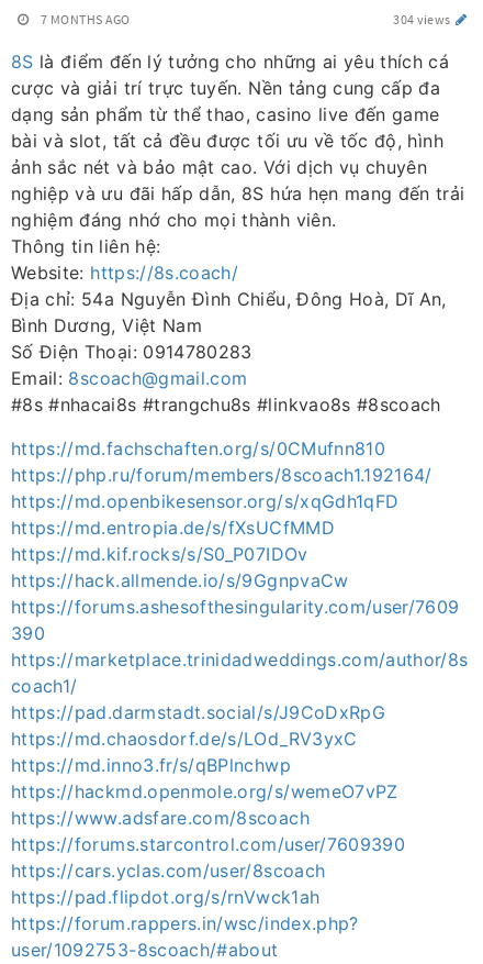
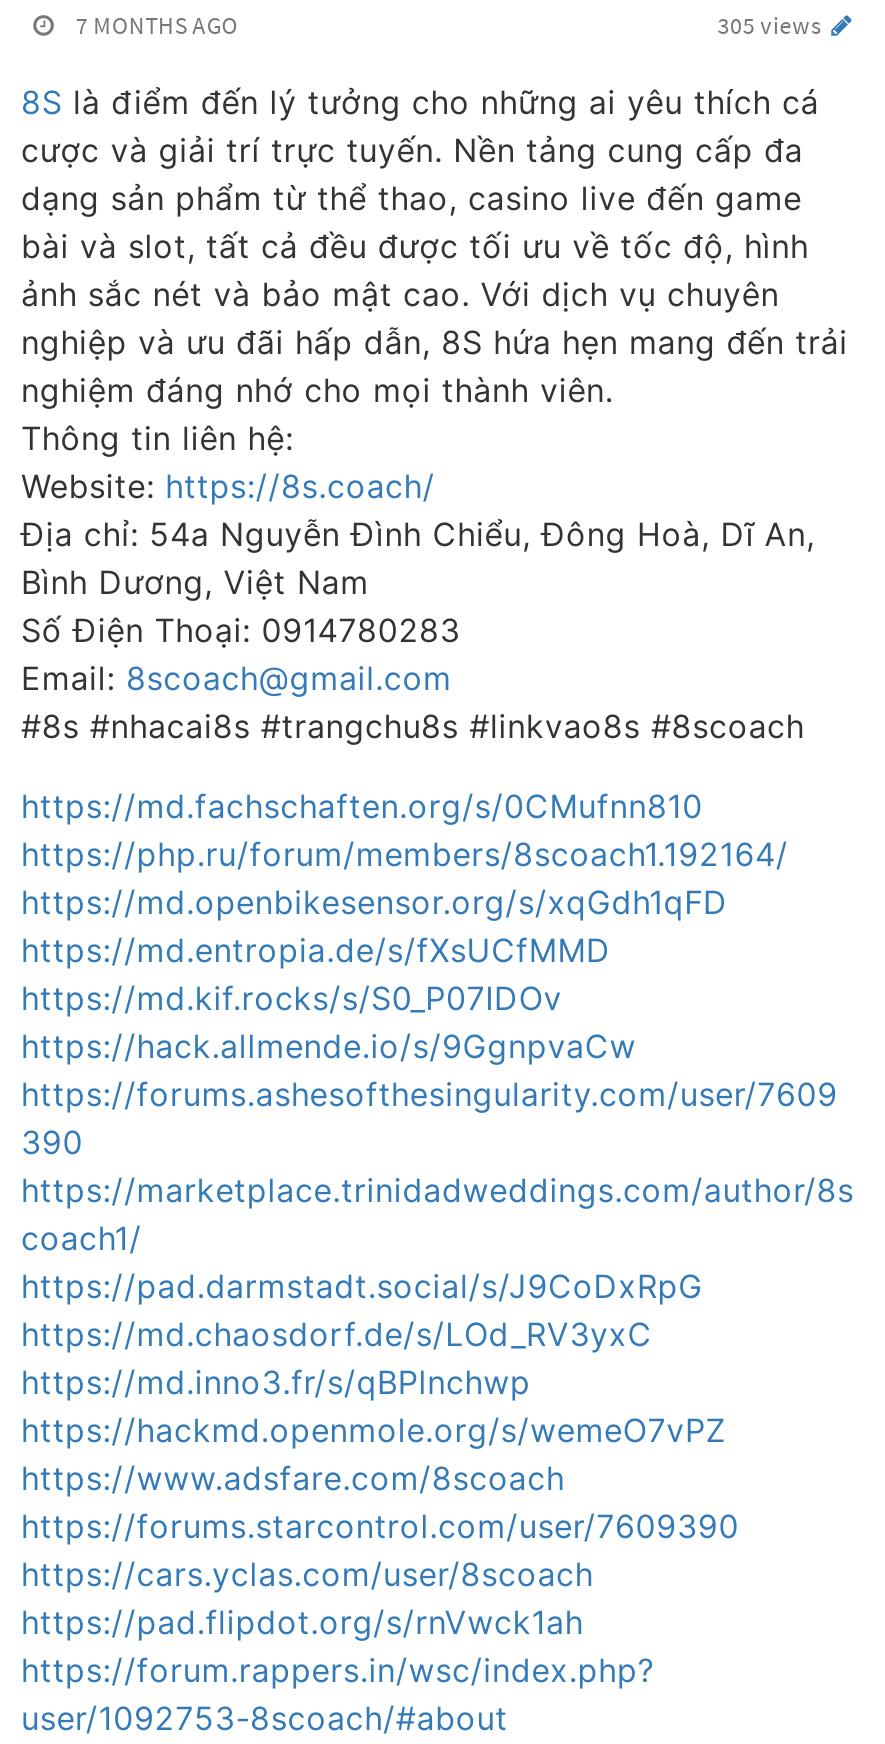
- 304 views
+ 305 views
